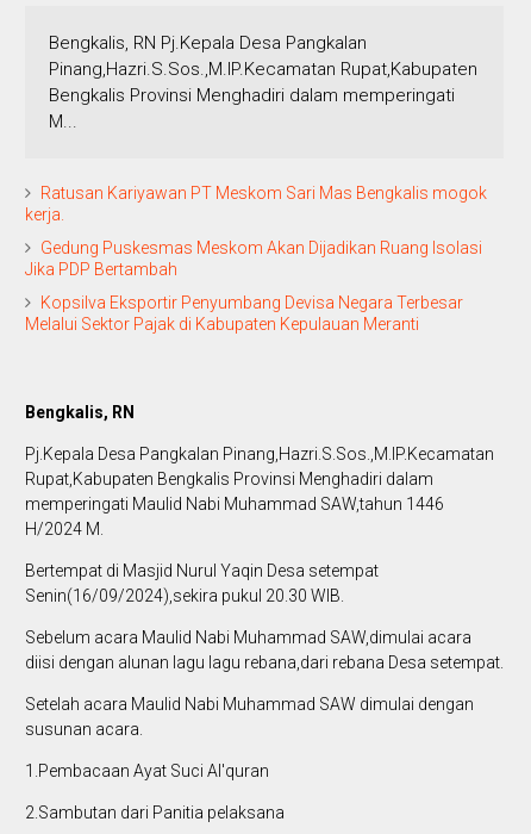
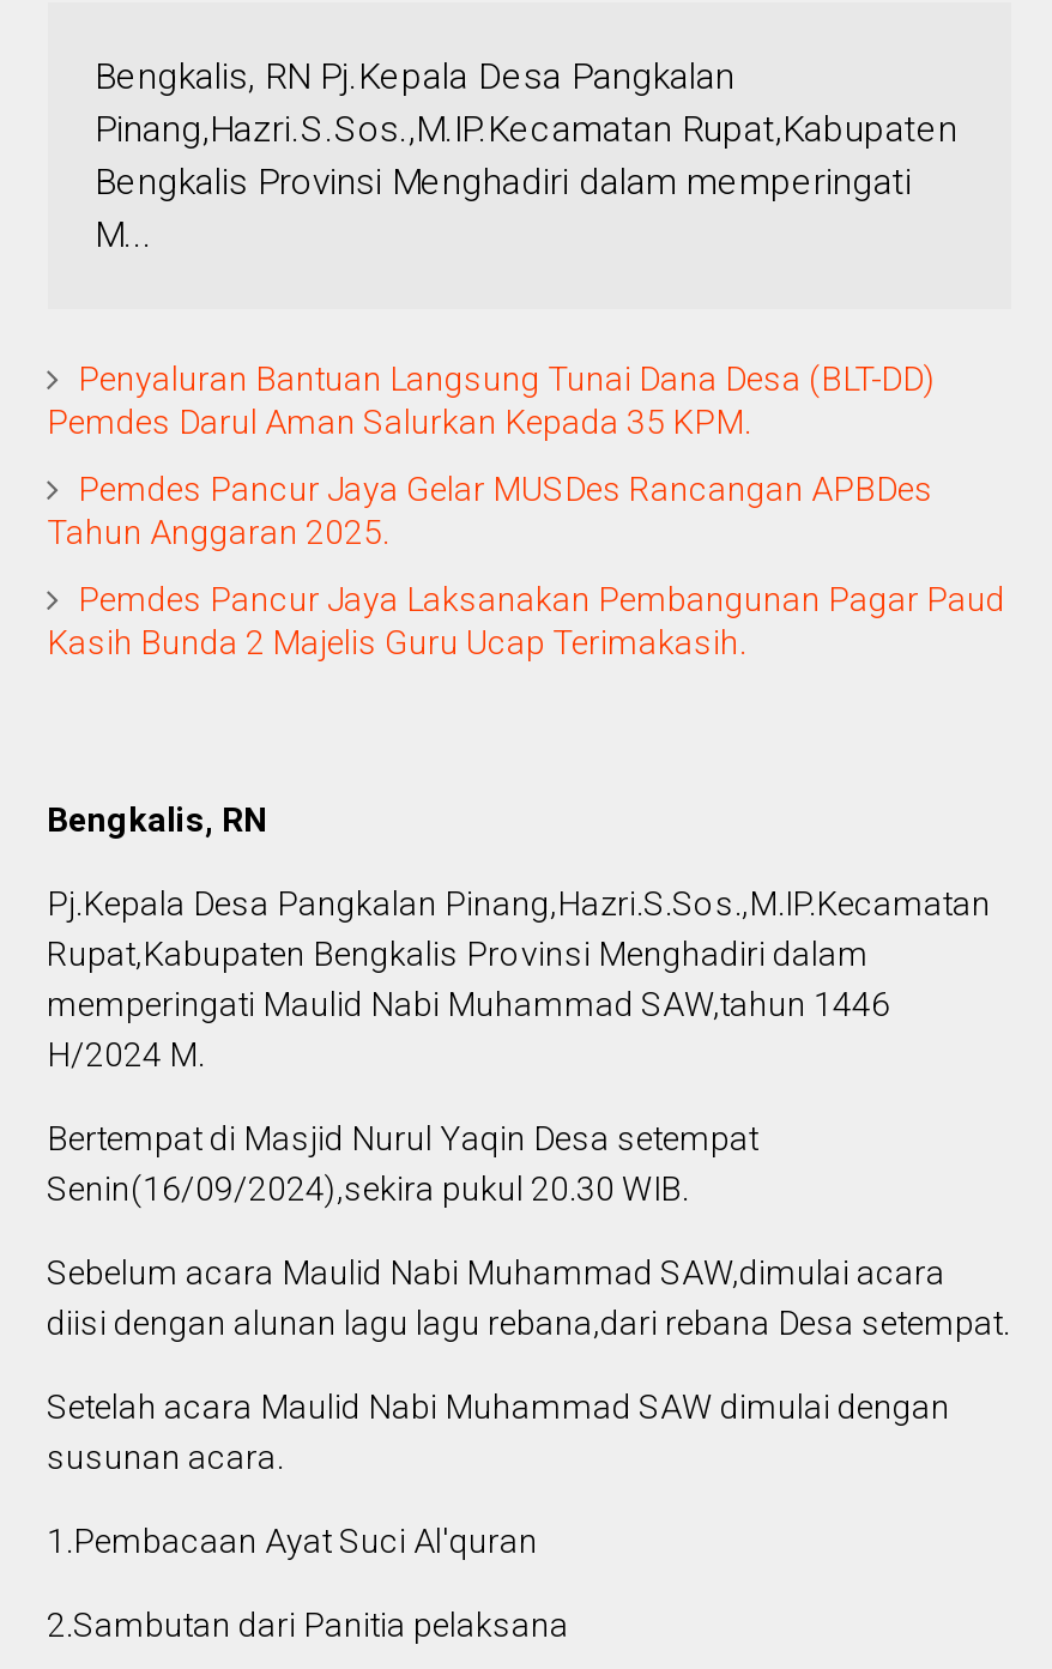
- Ratusan Kariyawan PT Meskom Sari Mas Bengkalis mogok
- kerja.
+ Penyaluran Bantuan Langsung Tunai Dana Desa (BLT-DD)
+ Pemdes Darul Aman Salurkan Kepada 35 KPM.

- Gedung Puskesmas Meskom Akan Dijadikan Ruang Isolasi
- Jika PDP Bertambah
+ Pemdes Pancur Jaya Gelar MUSDes Rancangan APBDes
+ Tahun Anggaran 2025.

- Kopsilva Eksportir Penyumbang Devisa Negara Terbesar
- Melalui Sektor Pajak di Kabupaten Kepulauan Meranti
+ Pemdes Pancur Jaya Laksanakan Pembangunan Pagar Paud
+ Kasih Bunda 2 Majelis Guru Ucap Terimakasih.
